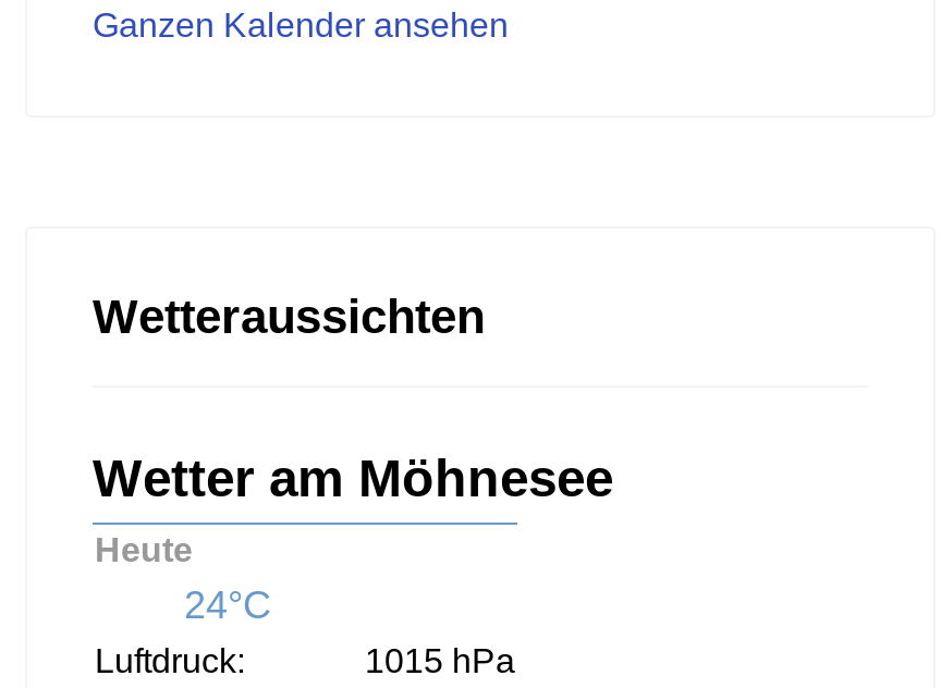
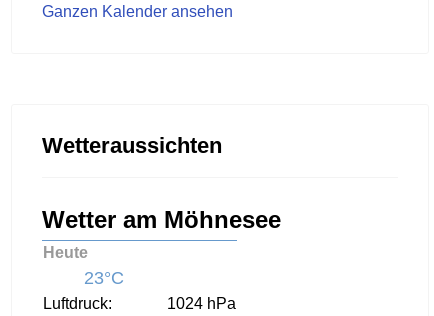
- 24°C
+ 23°C

- 1015 hPa
+ 1024 hPa
